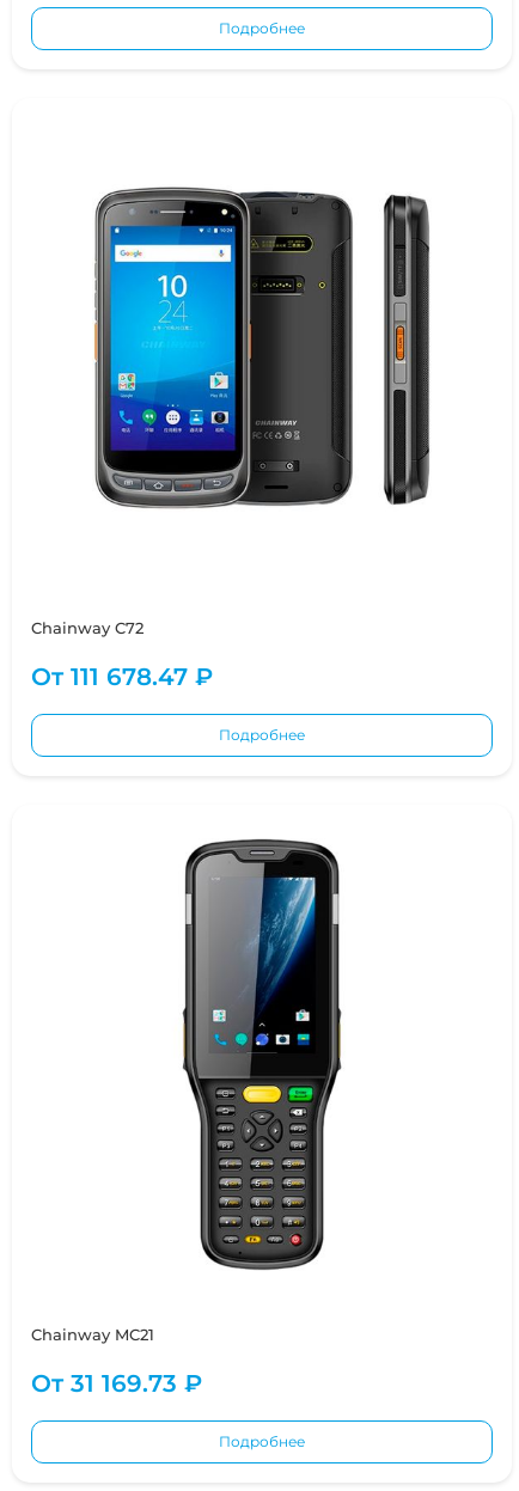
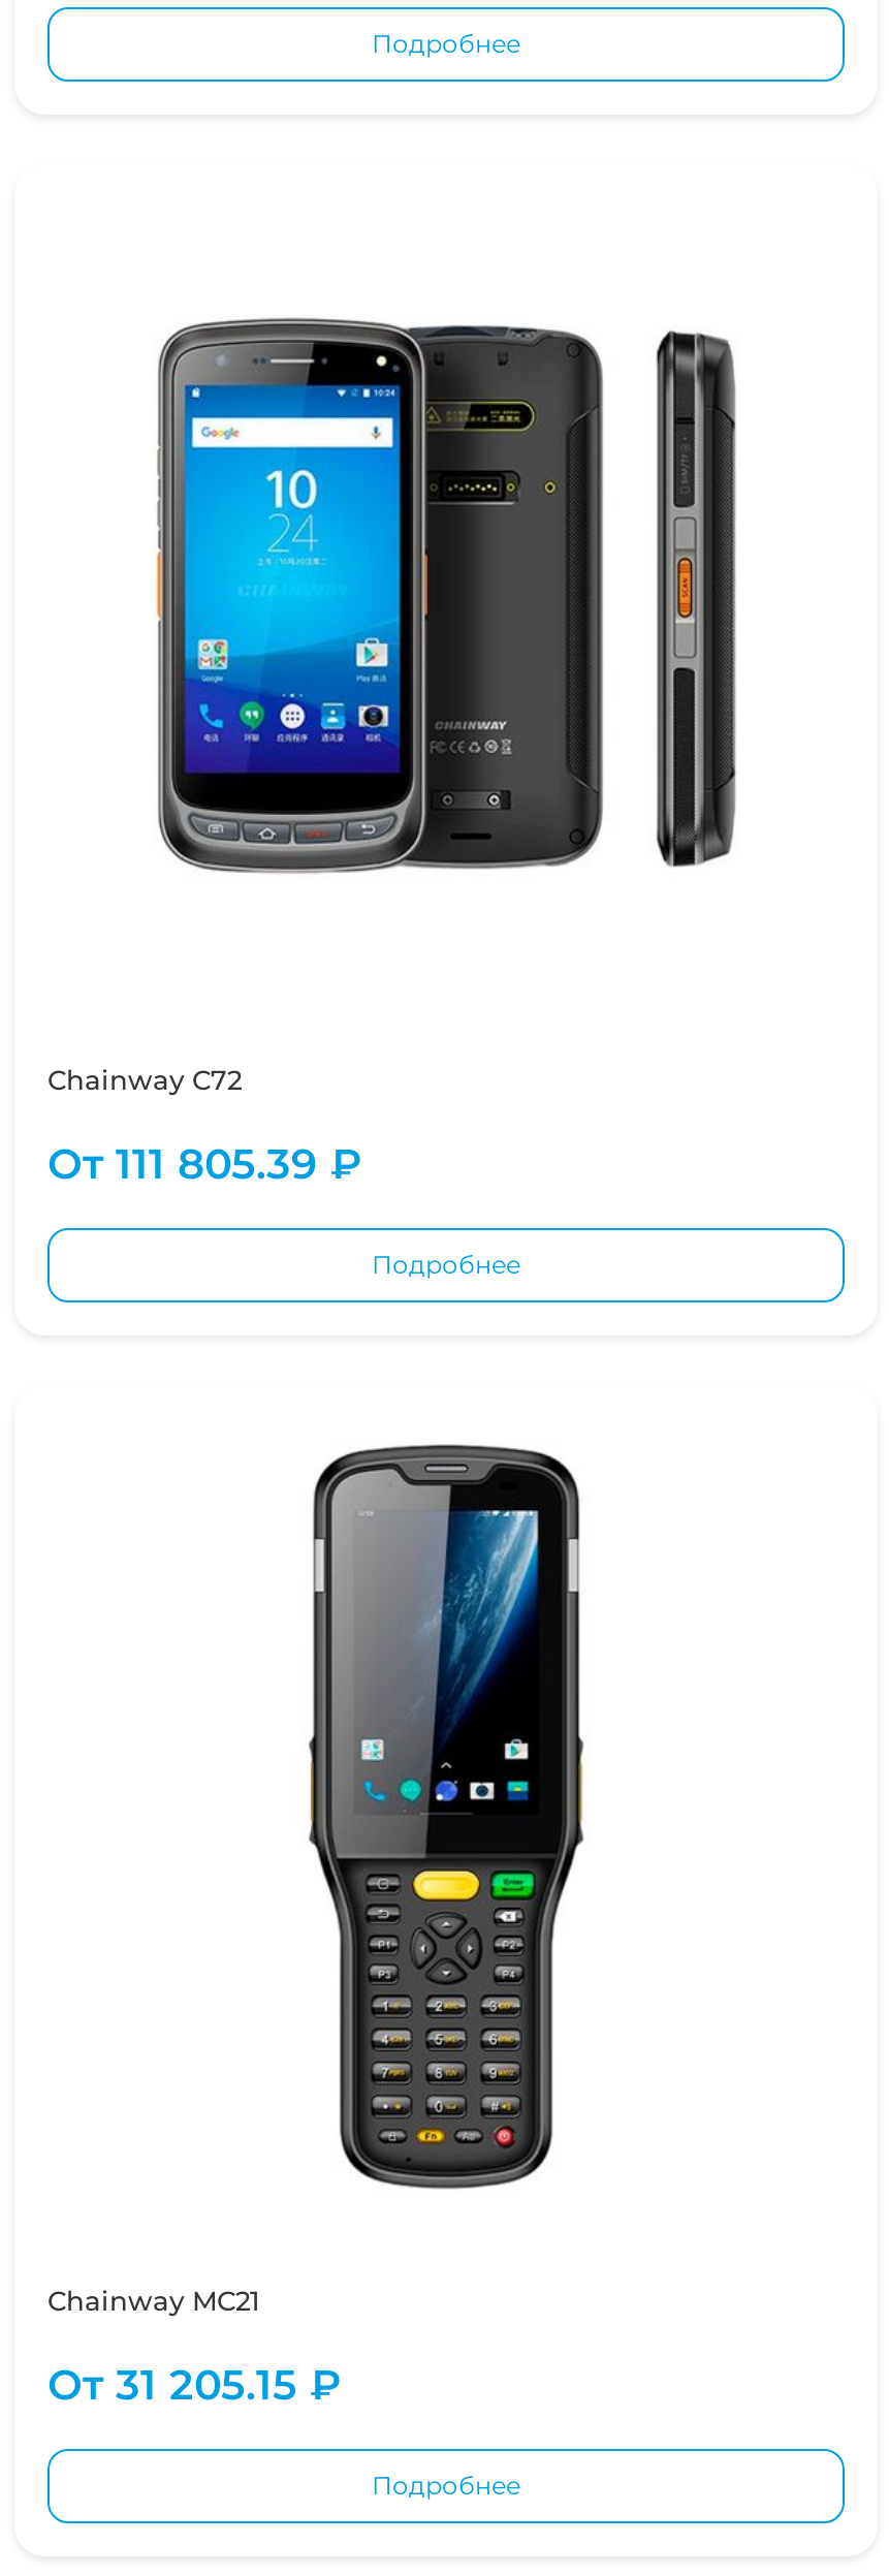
- От 111 678.47 ₽
+ От 111 805.39 ₽

- От 31 169.73 ₽
+ От 31 205.15 ₽
